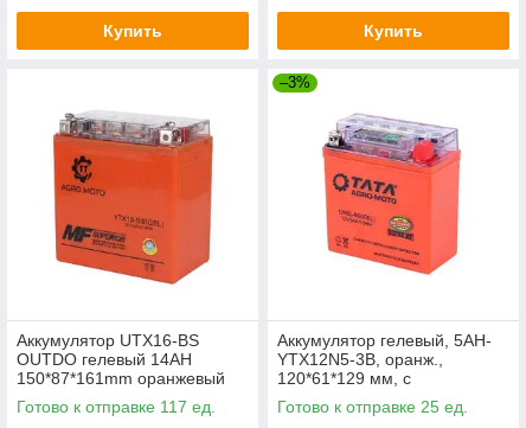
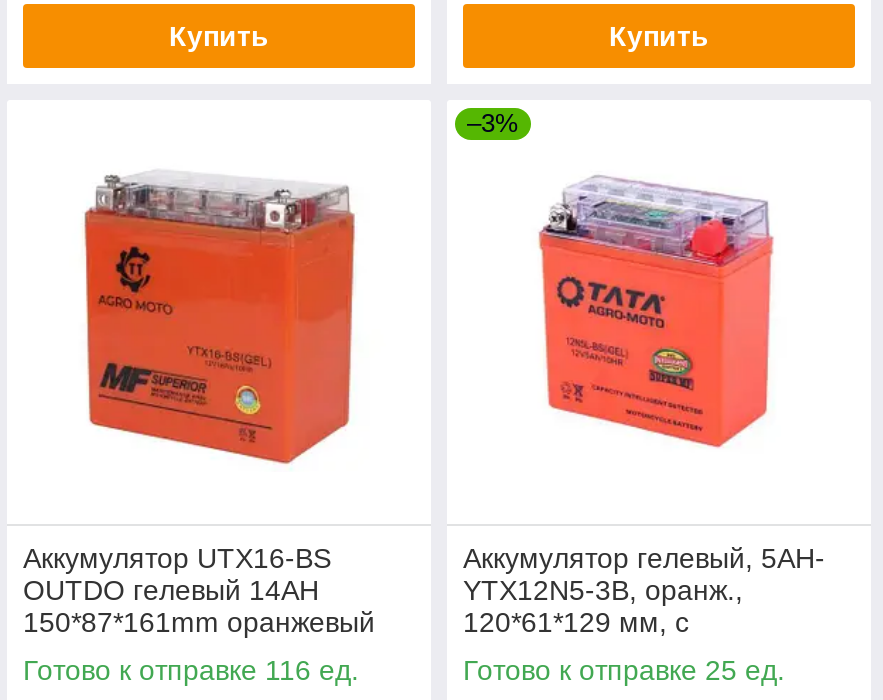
- Готово к отправке 117 ед.
+ Готово к отправке 116 ед.
